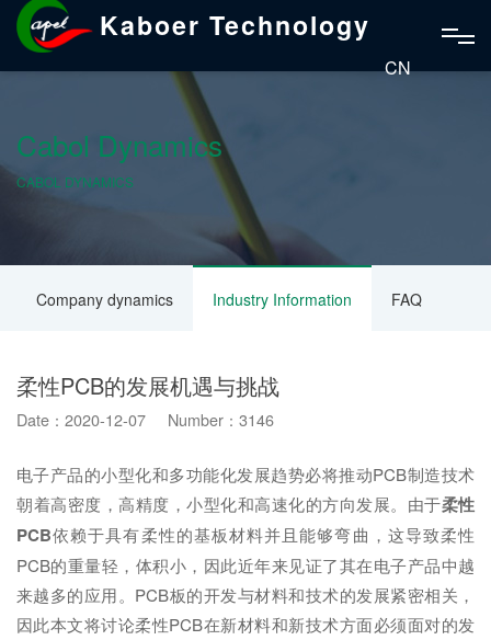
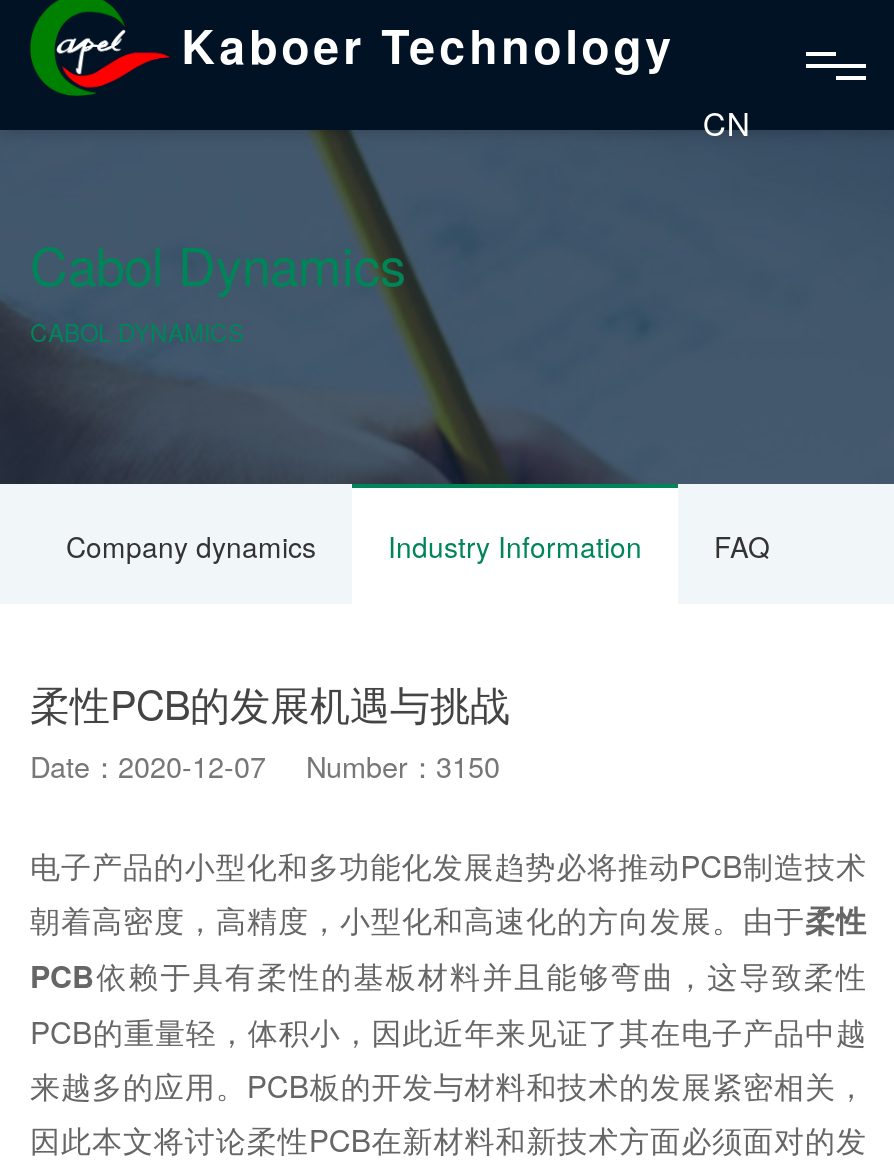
- Date：2020-12-07 Number：3146
+ Date：2020-12-07 Number：3150
